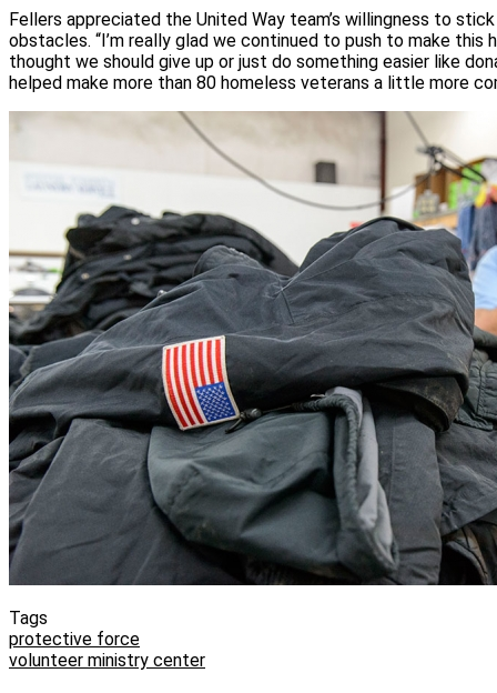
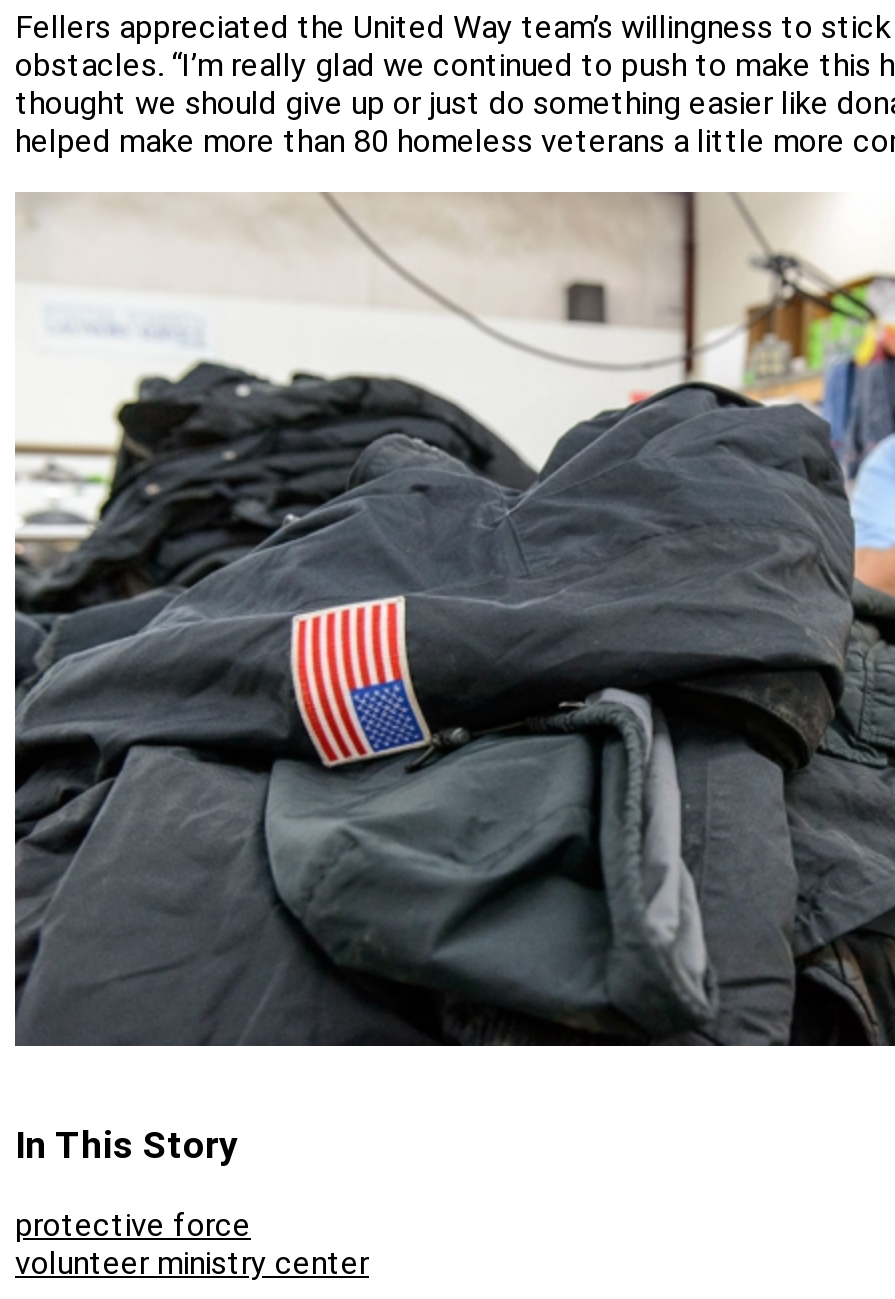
- Tags
+ In This Story
